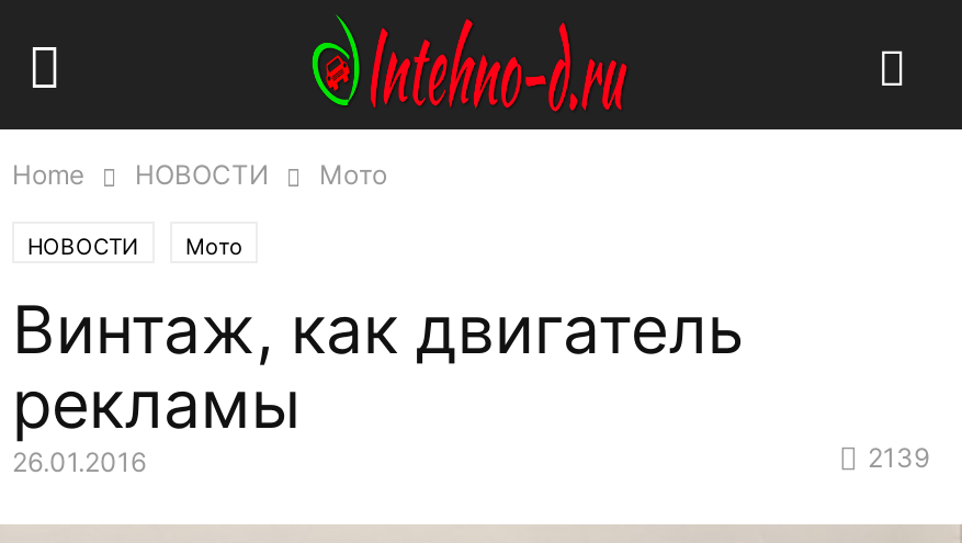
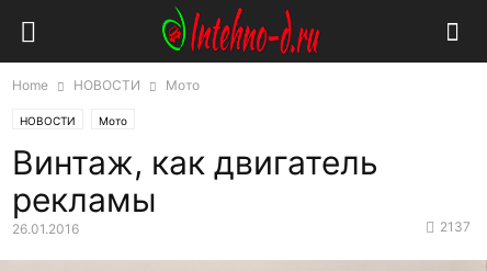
- 2139
+ 2137
